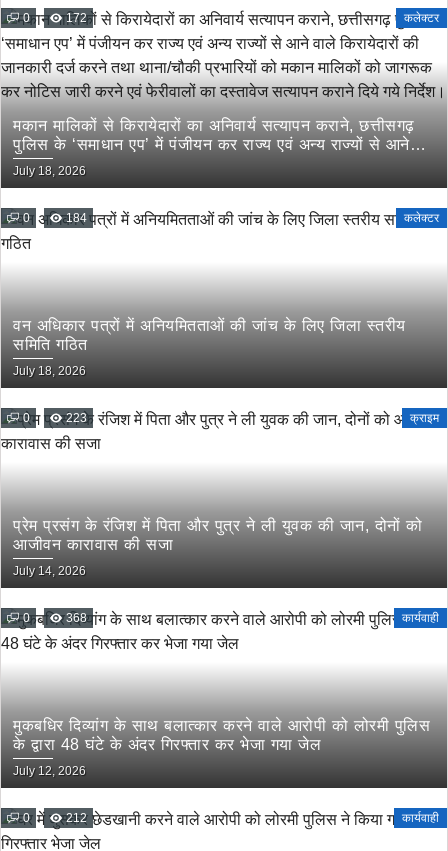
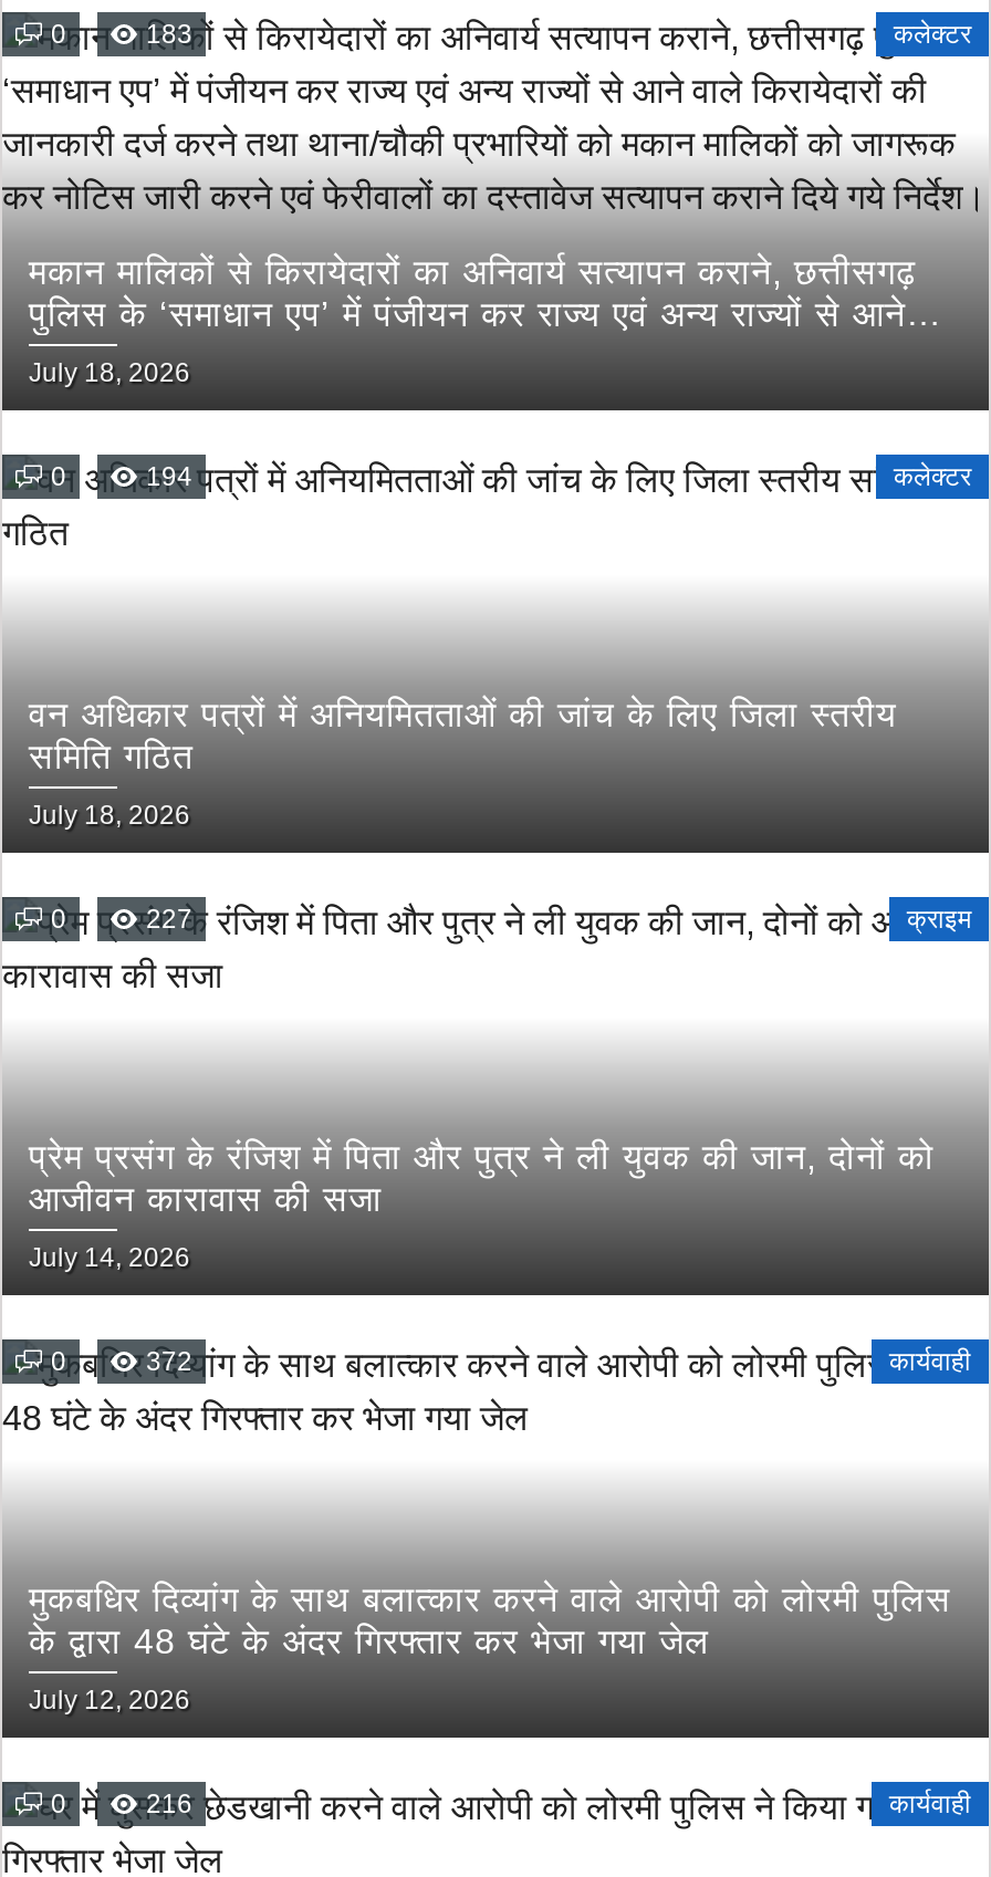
- 172
+ 183

- 184
+ 194

- 223
+ 227

- 368
+ 372

- 212
+ 216
